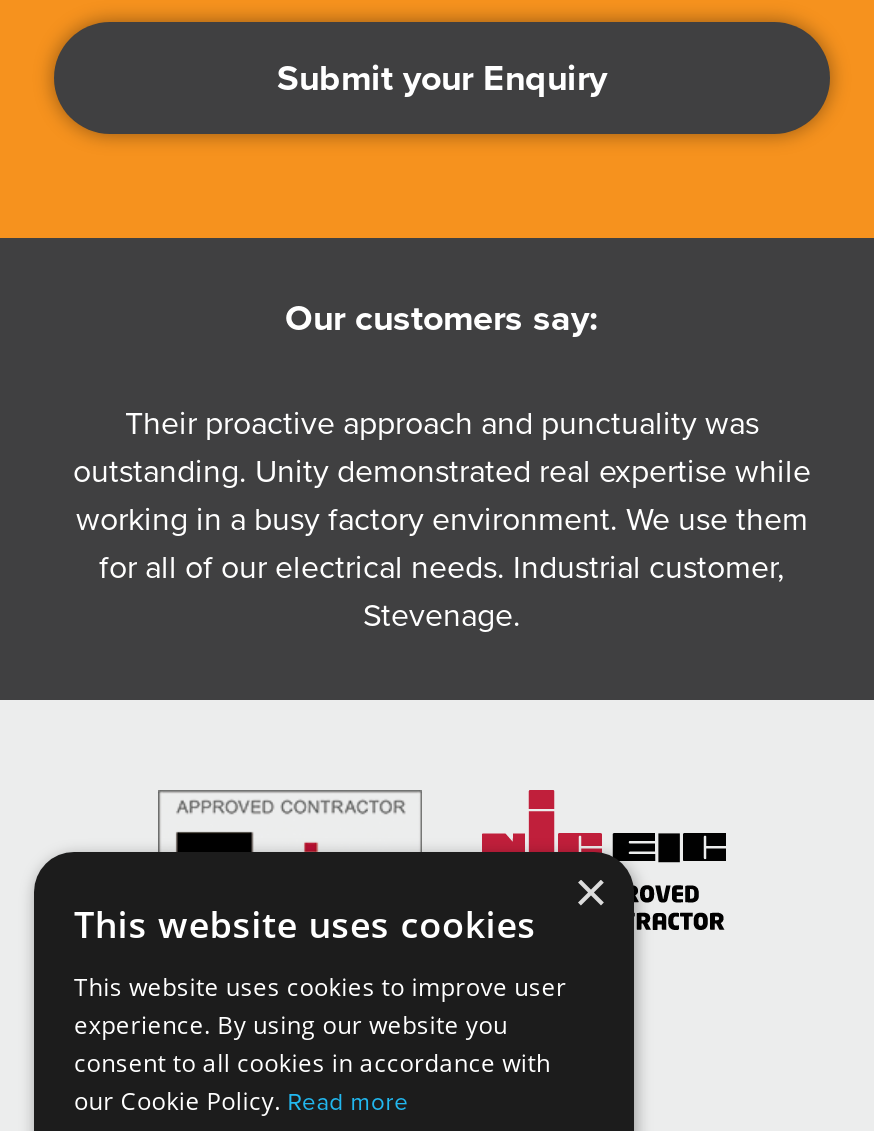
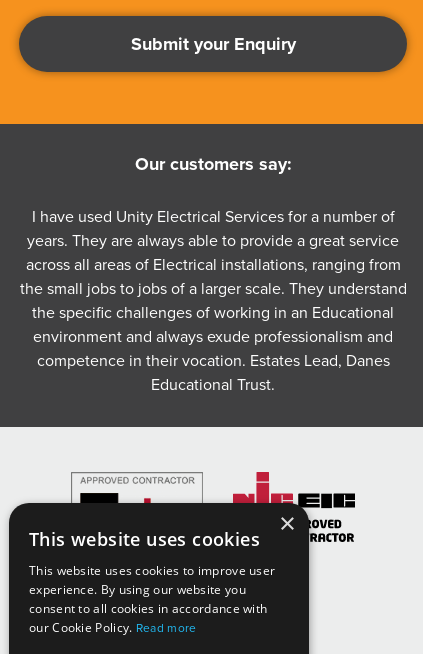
- Their proactive approach and punctuality was
- outstanding. Unity demonstrated real expertise while
- working in a busy factory environment. We use them
- for all of our electrical needs. Industrial customer,
- Stevenage.
+ I have used Unity Electrical Services for a number of
+ years. They are always able to provide a great service
+ across all areas of Electrical installations, ranging from
+ the small jobs to jobs of a larger scale. They understand
+ the specific challenges of working in an Educational
+ environment and always exude professionalism and
+ competence in their vocation. Estates Lead, Danes
+ Educational Trust.
